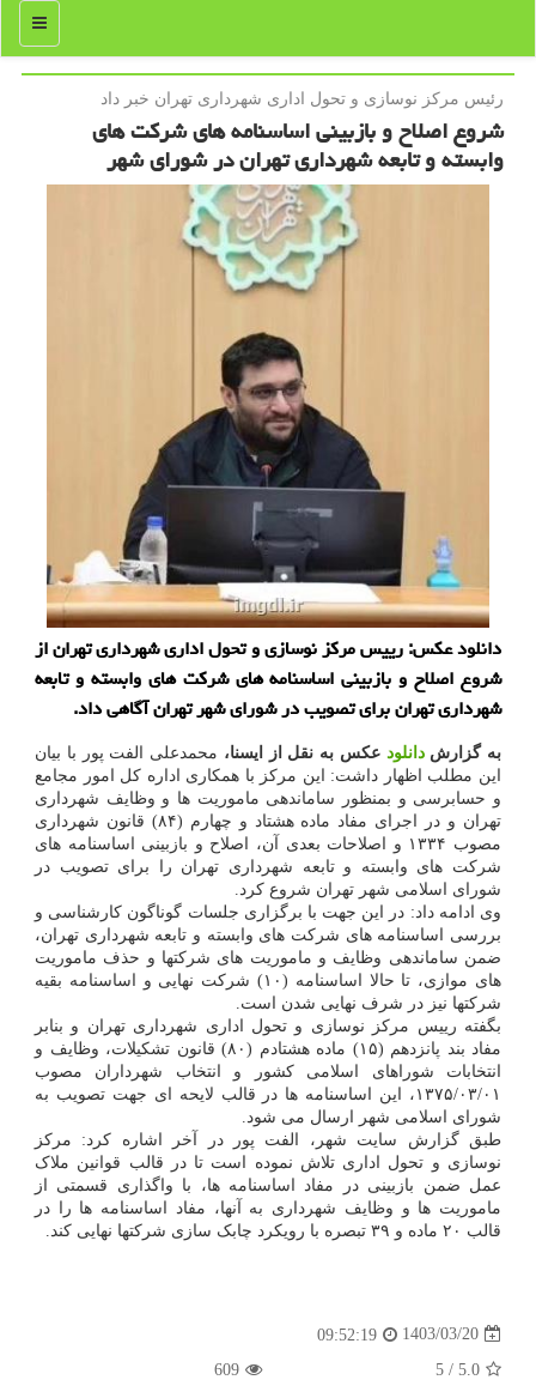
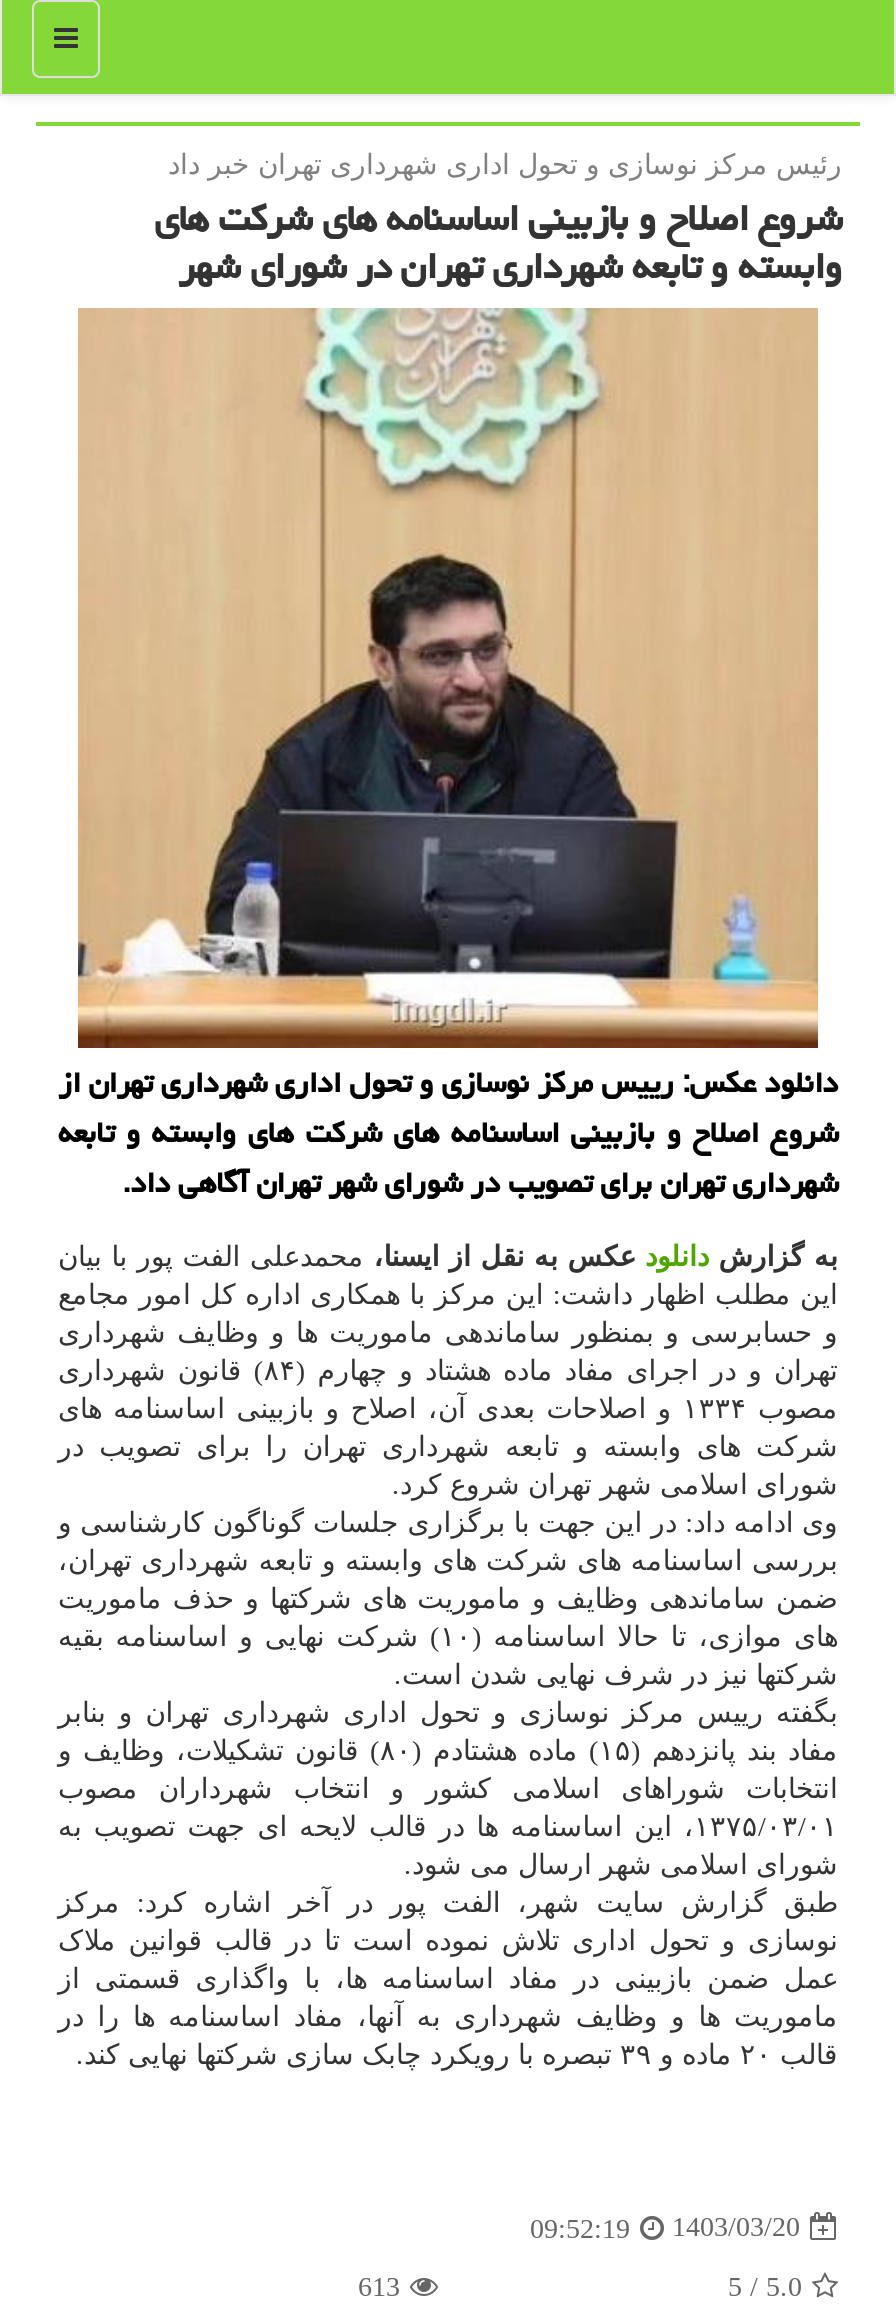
- 609
+ 613
